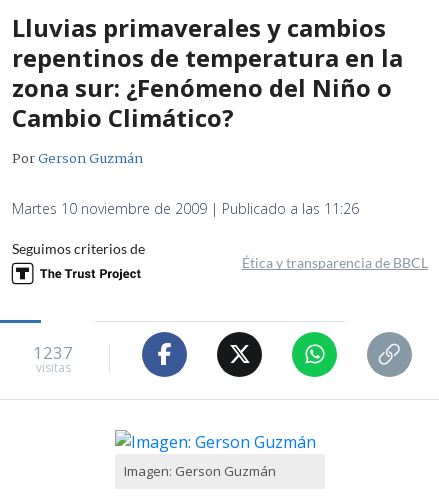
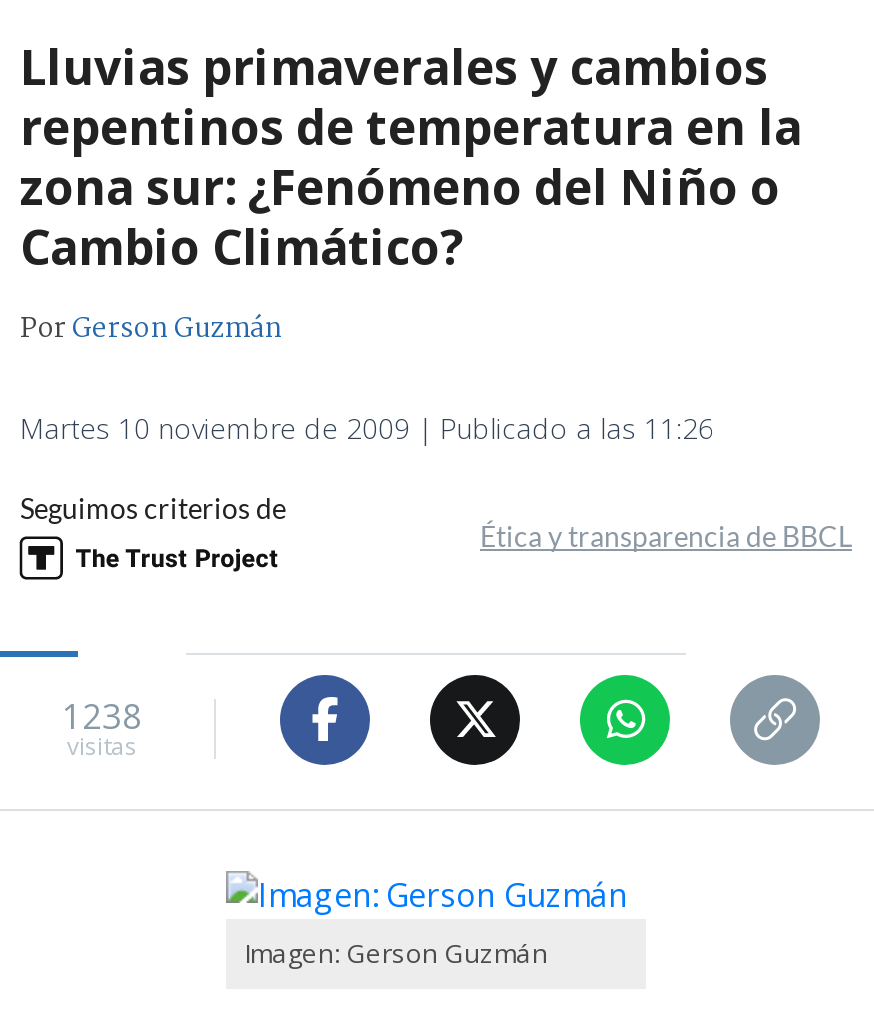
- 1237
+ 1238
